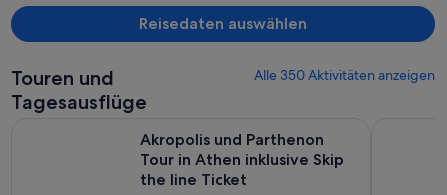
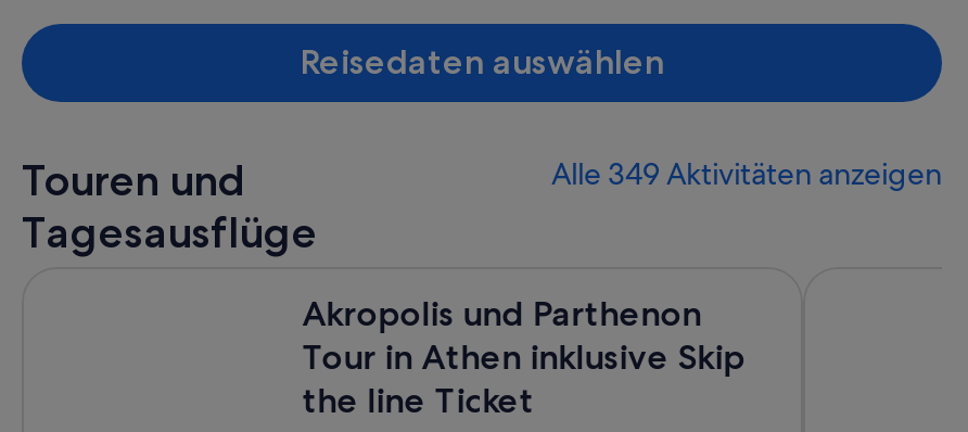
- Alle 350 Aktivitäten anzeigen
+ Alle 349 Aktivitäten anzeigen
